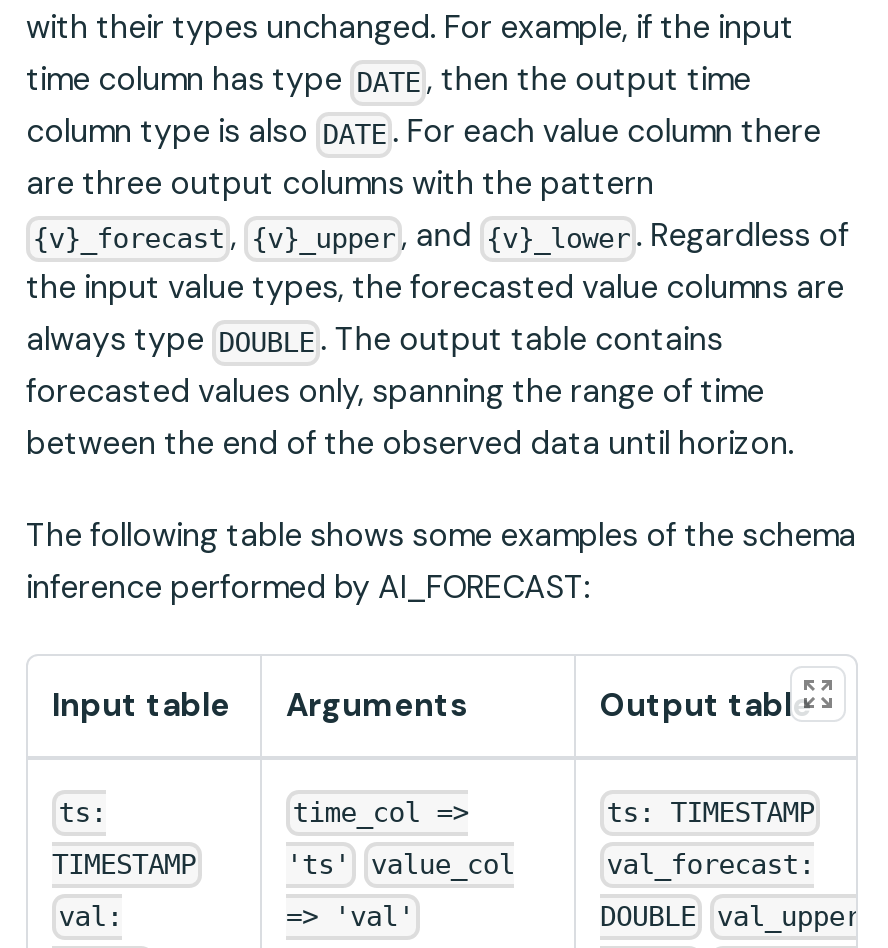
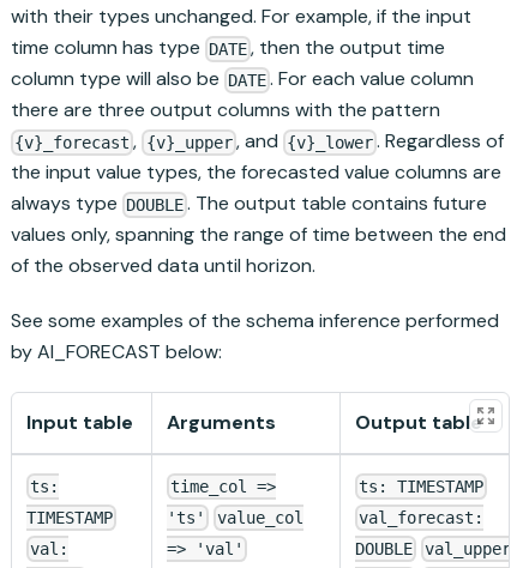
- column type is also DATE . For each value column there
- are three output columns with the pattern
+ column type will also be DATE . For each value column
+ there are three output columns with the pattern

- always type DOUBLE . The output table contains
- forecasted values only, spanning the range of time
- between the end of the observed data until horizon.
+ always type DOUBLE . The output table contains future
+ values only, spanning the range of time between the end
+ of the observed data until horizon.

- The following table shows some examples of the schema
- inference performed by AI_FORECAST:
+ See some examples of the schema inference performed
+ by AI_FORECAST below:
